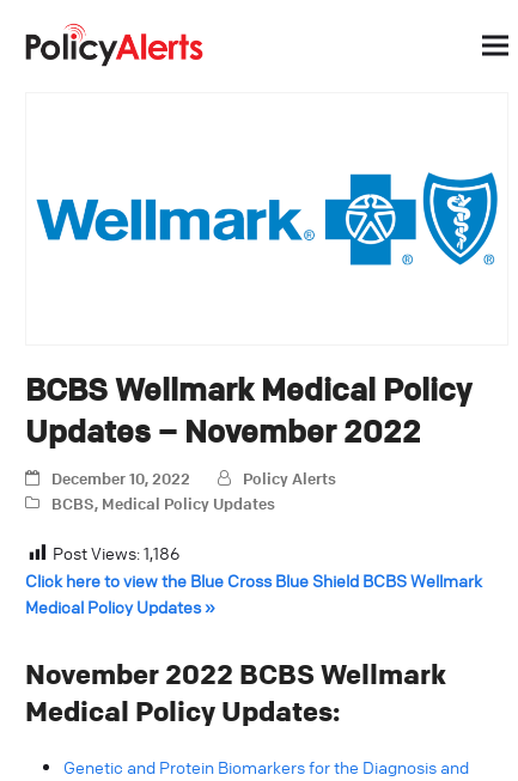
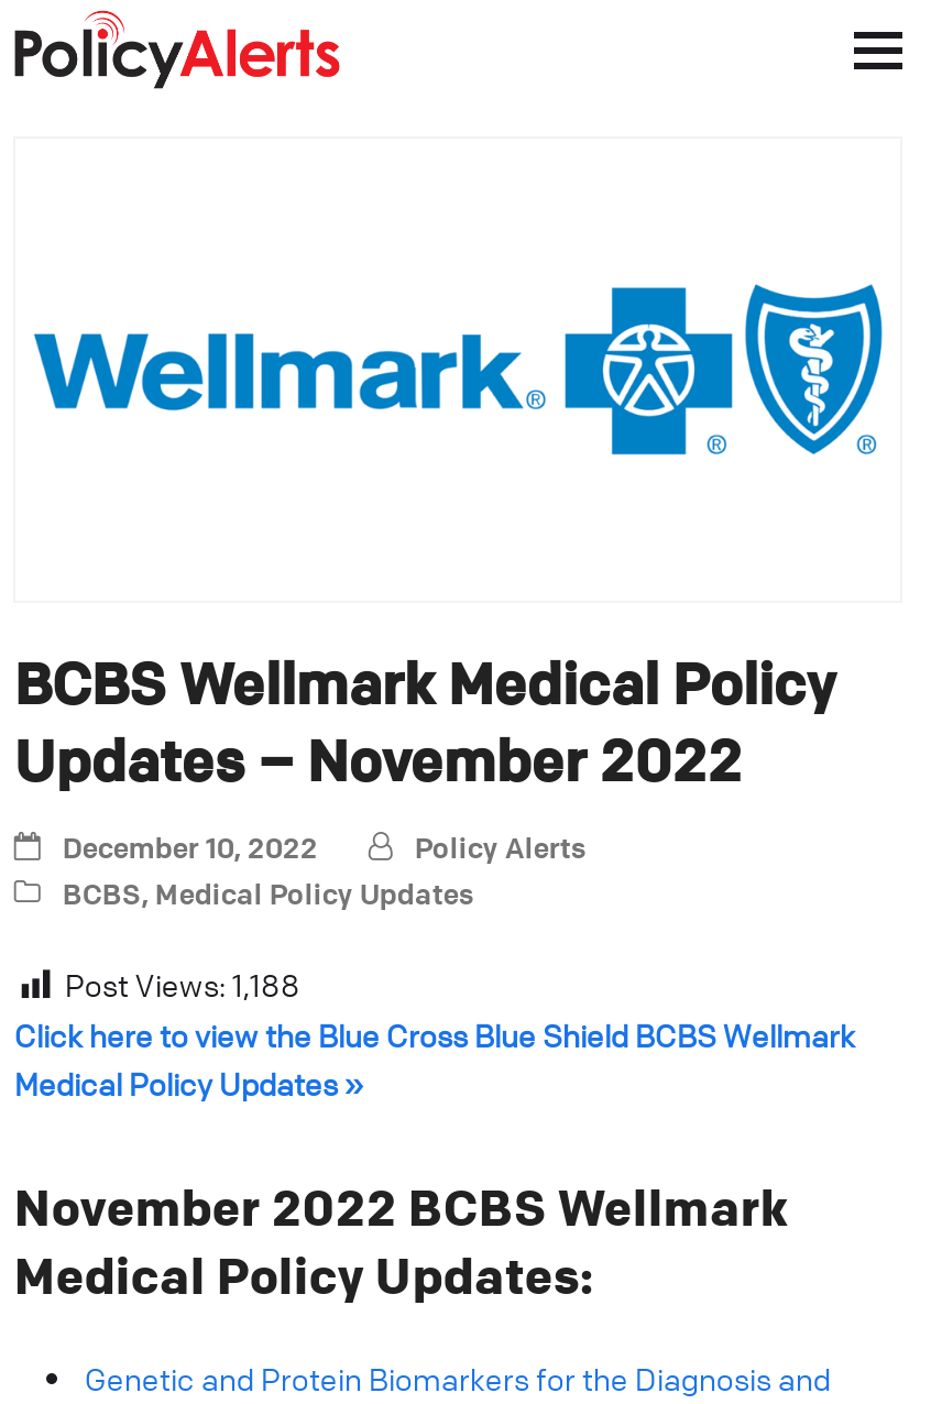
- Post Views: 1,186
+ Post Views: 1,188
